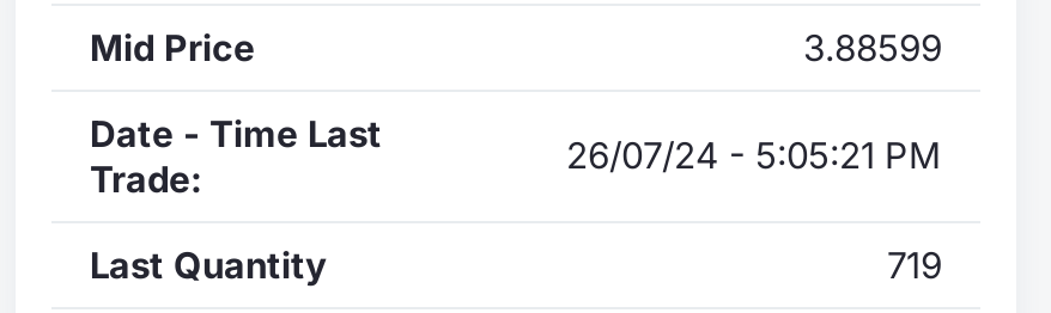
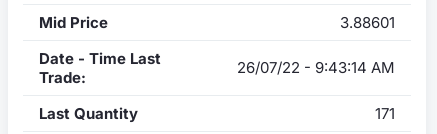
- 3.88599
+ 3.88601

- 26/07/24 - 5:05:21 PM
+ 26/07/22 - 9:43:14 AM

- 719
+ 171
